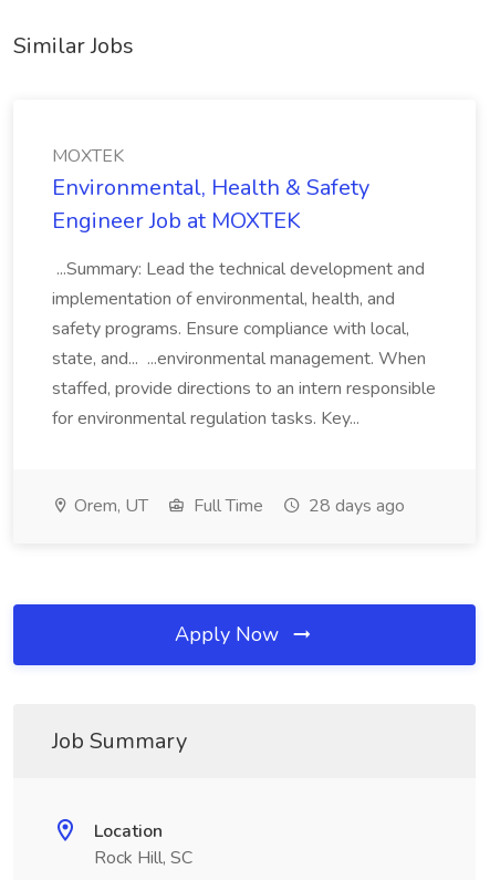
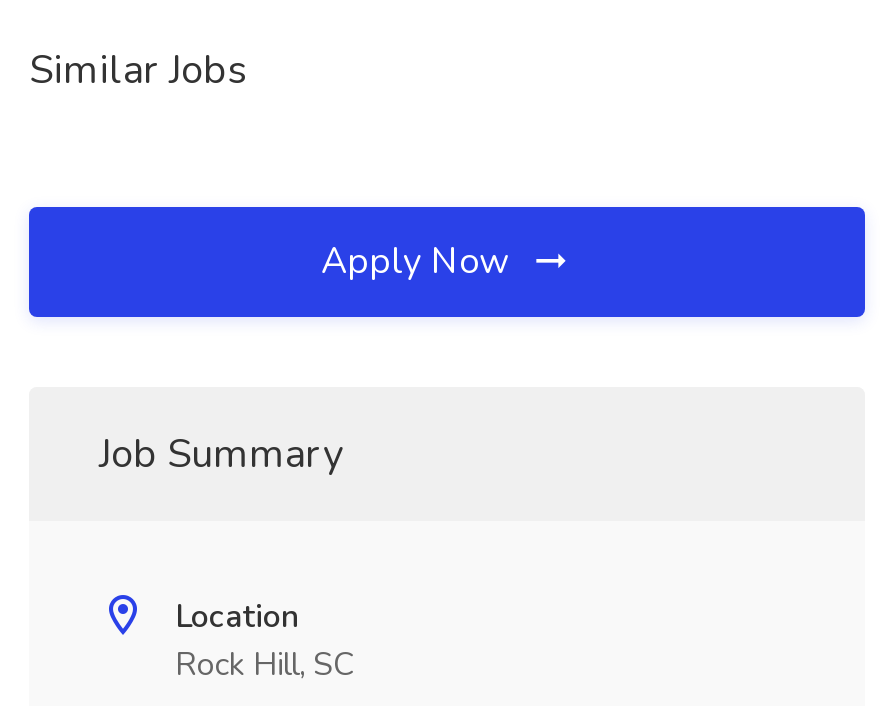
- MOXTEK
- Environmental, Health & Safety
- Engineer Job at MOXTEK
- ...Summary: Lead the technical development and
- implementation of environmental, health, and
- safety programs. Ensure compliance with local,
- state, and... ...environmental management. When
- staffed, provide directions to an intern responsible
- for environmental regulation tasks. Key...

- Orem, UT
- Full Time
- 28 days ago
